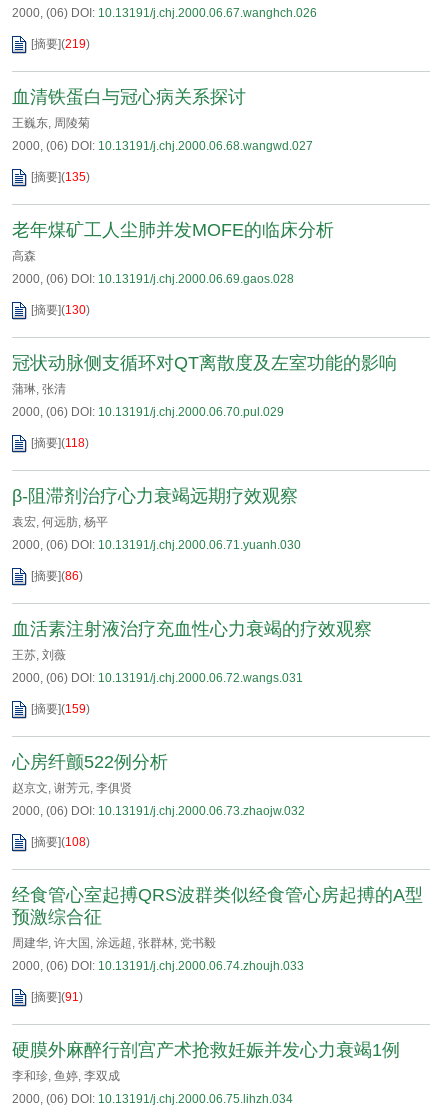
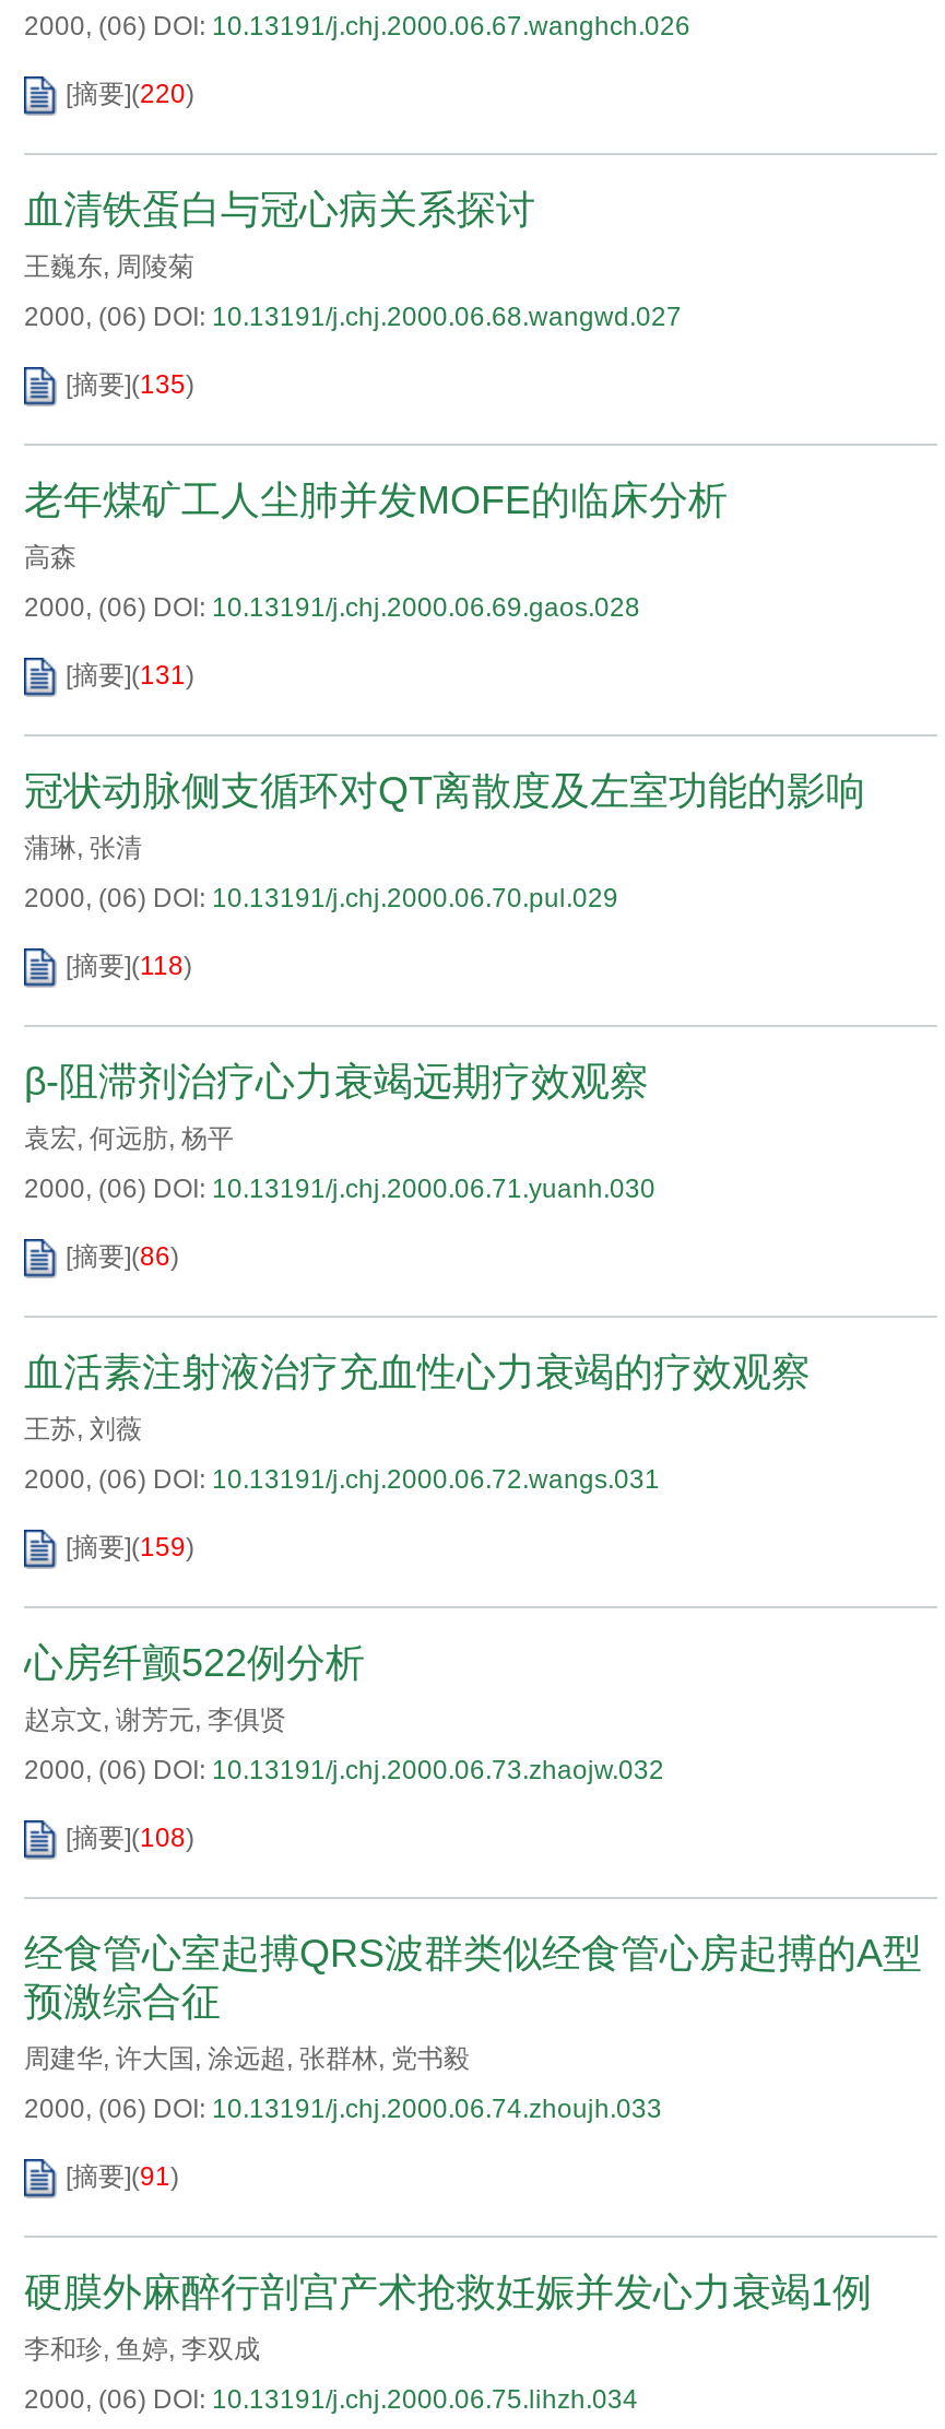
- [摘要](219)
+ [摘要](220)

- [摘要](130)
+ [摘要](131)
